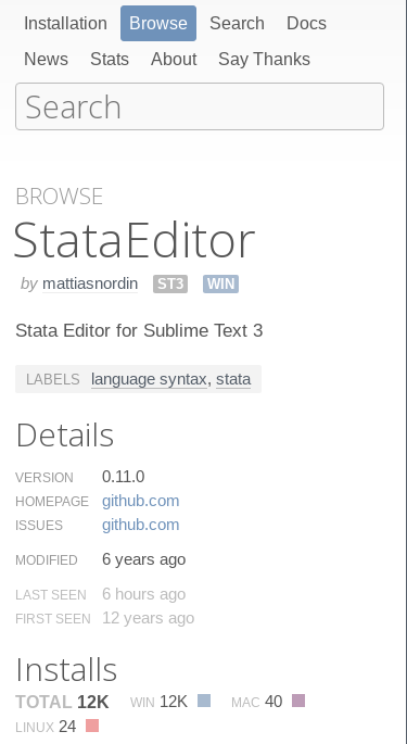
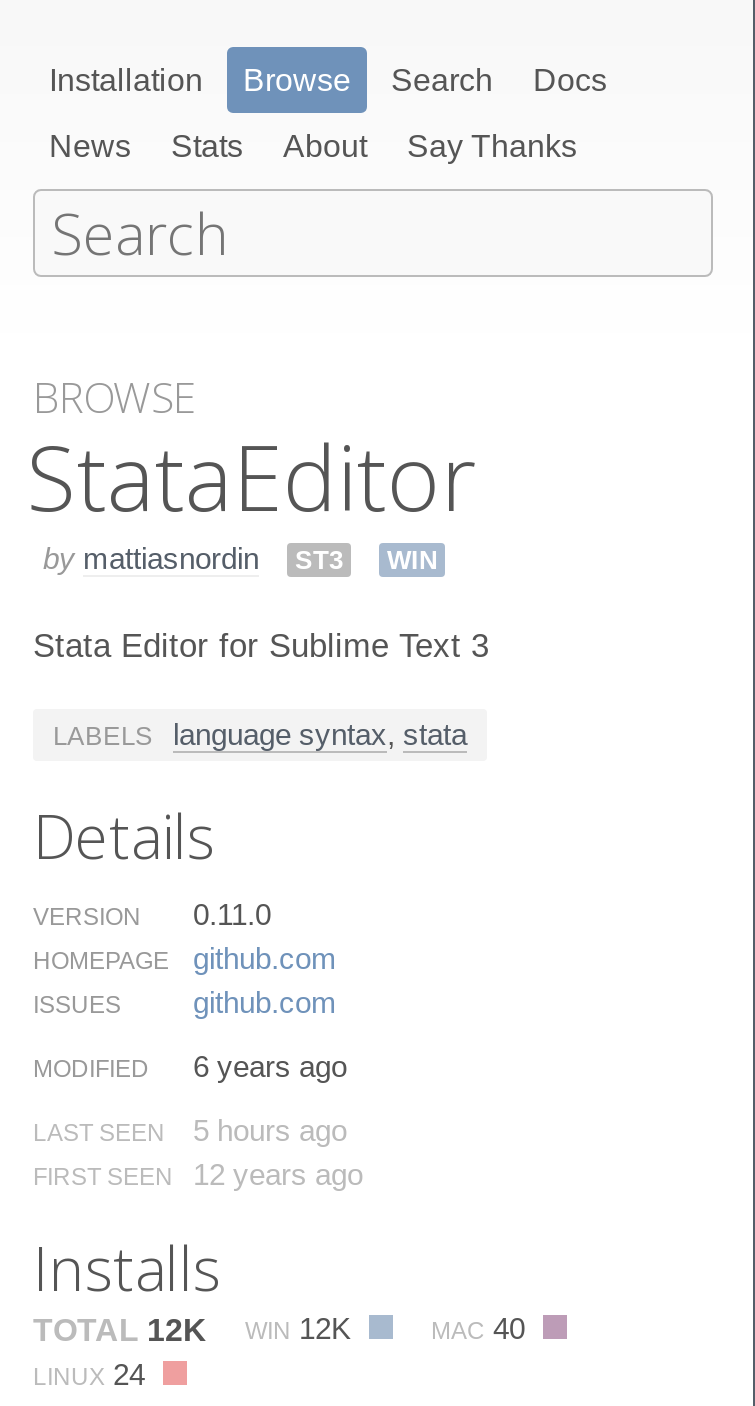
- LAST SEEN 6 hours ago
+ LAST SEEN 5 hours ago
